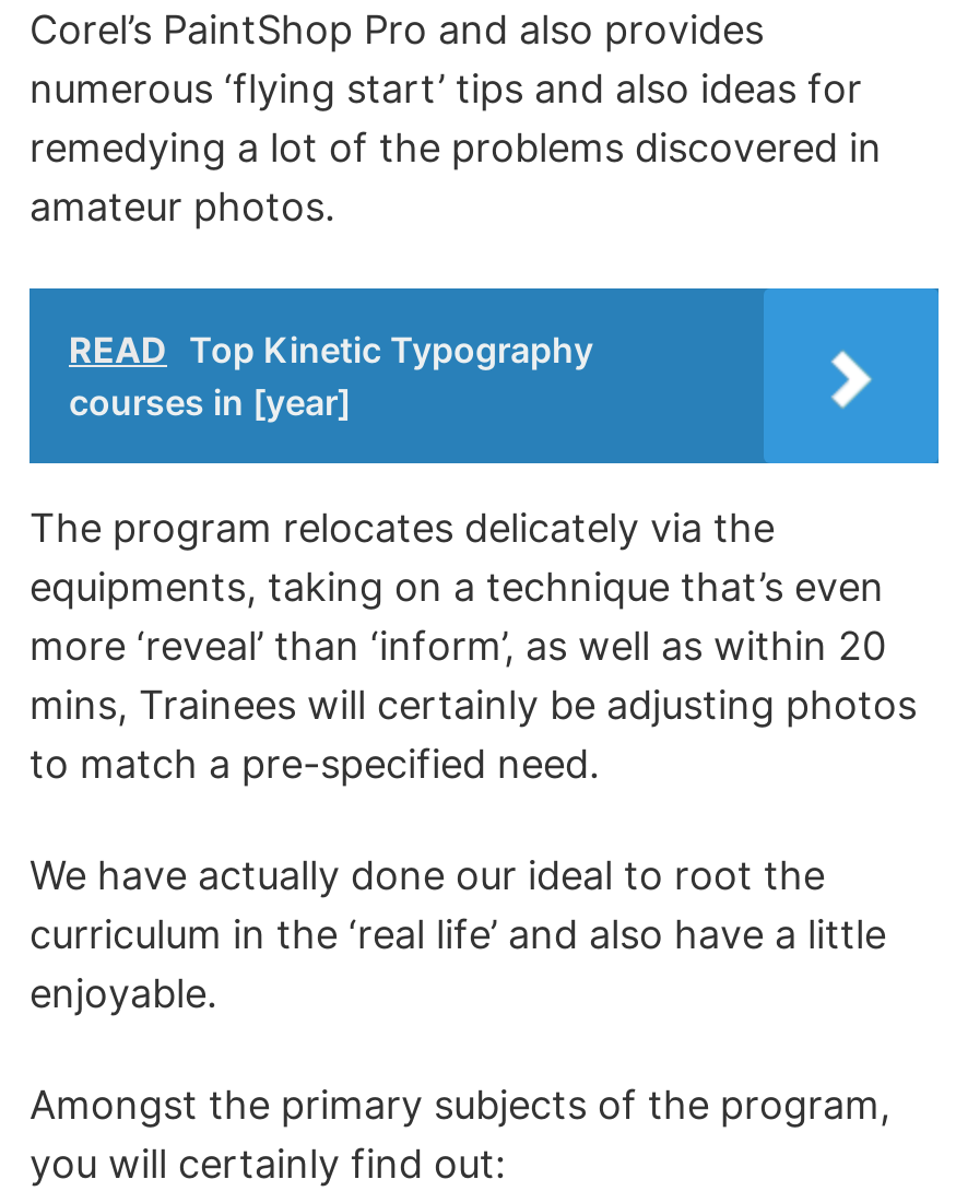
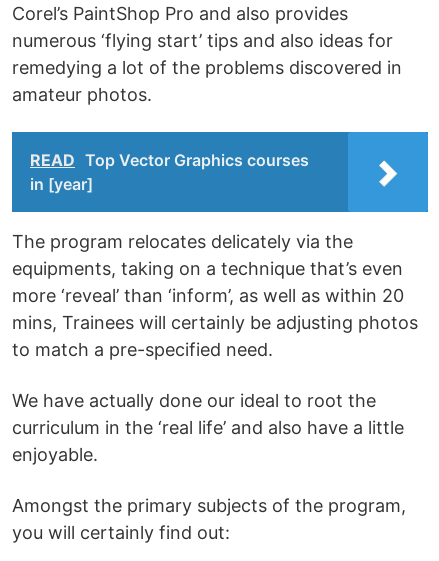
- READ Top Kinetic Typography
- courses in [year]
+ READ Top Vector Graphics courses
+ in [year]
